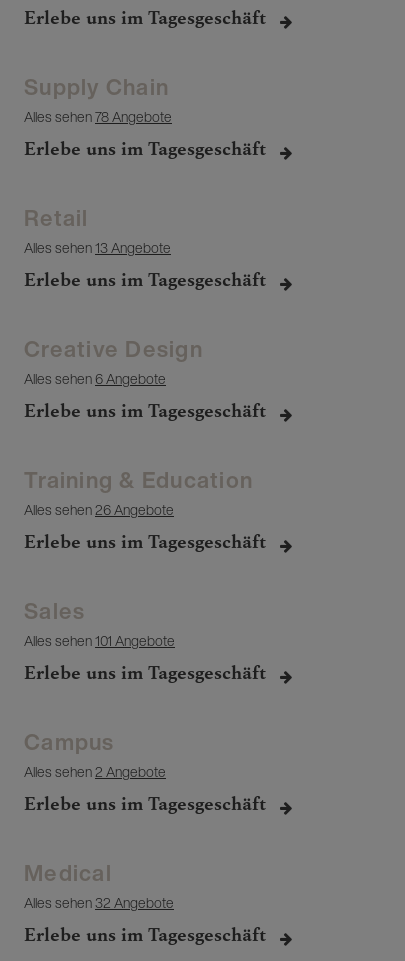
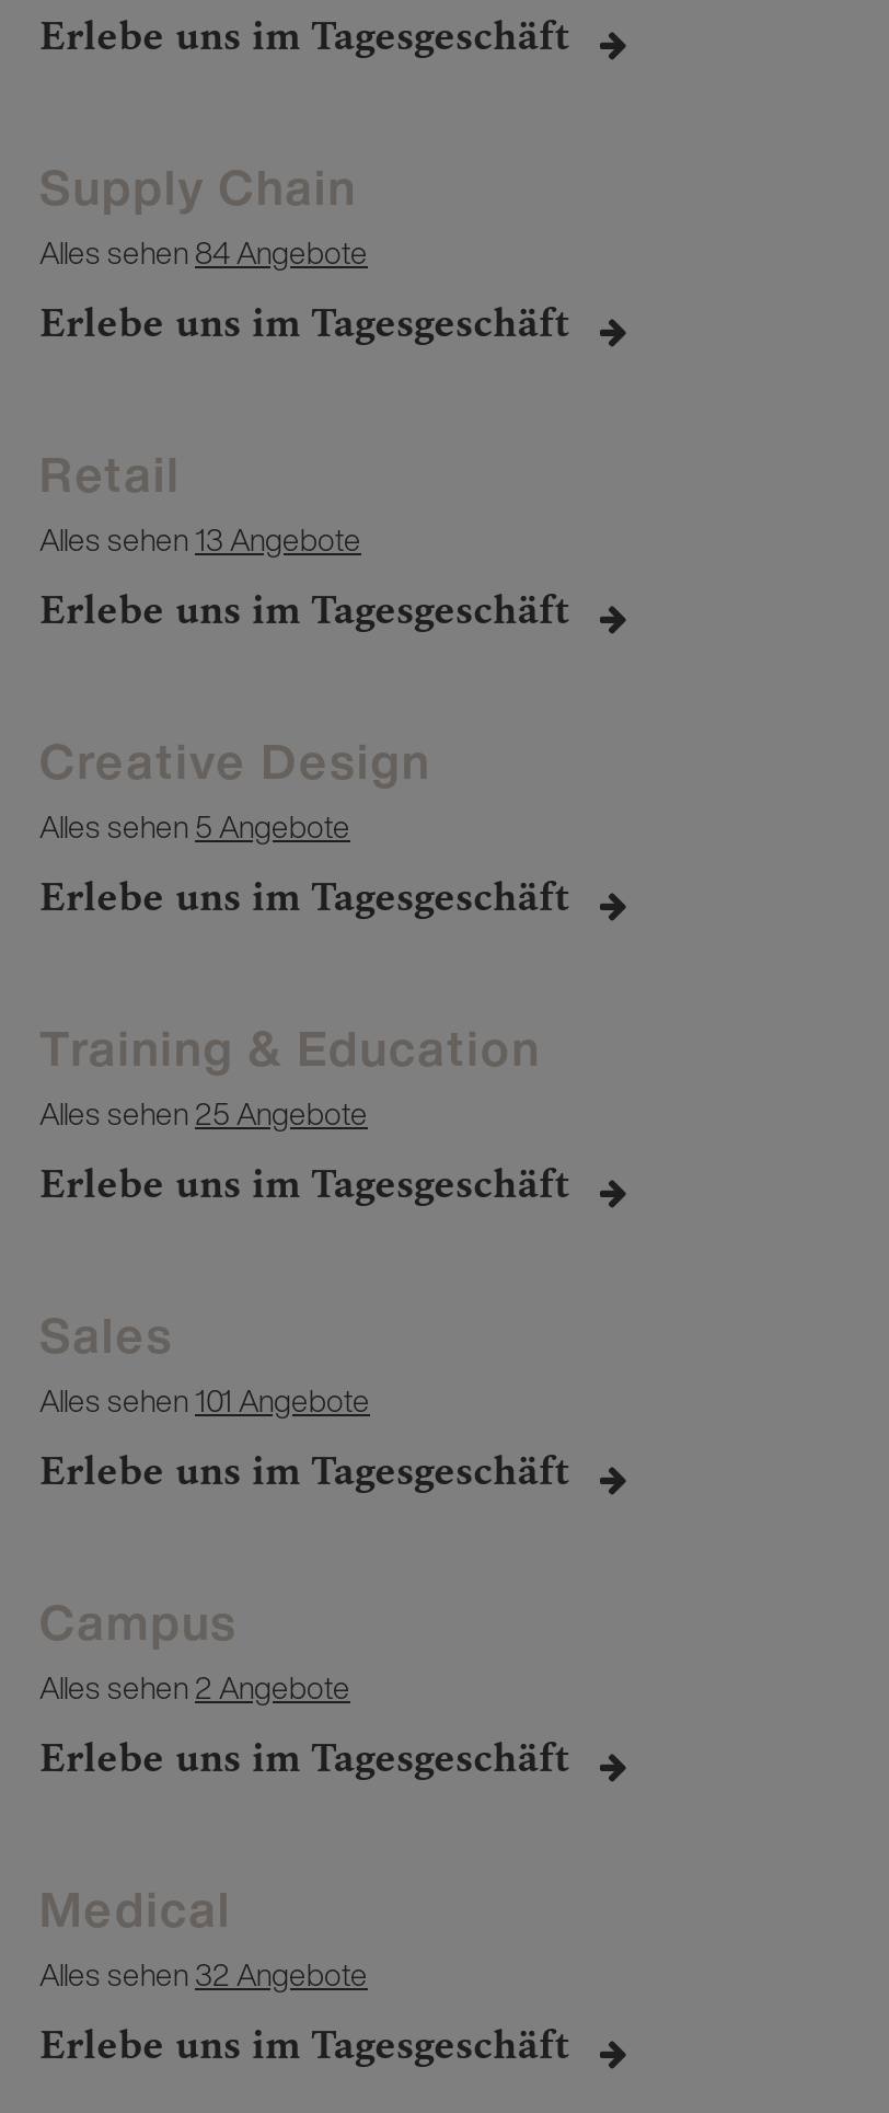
- Alles sehen 78 Angebote
+ Alles sehen 84 Angebote

- Alles sehen 6 Angebote
+ Alles sehen 5 Angebote

- Alles sehen 26 Angebote
+ Alles sehen 25 Angebote
